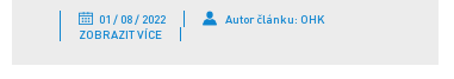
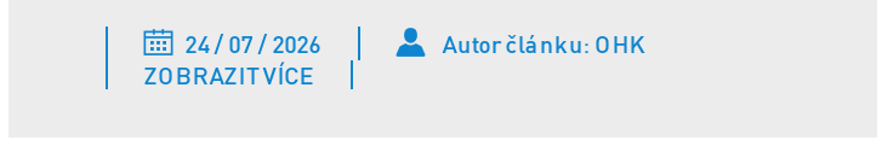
- 01 / 08 / 2022
+ 24 / 07 / 2026
